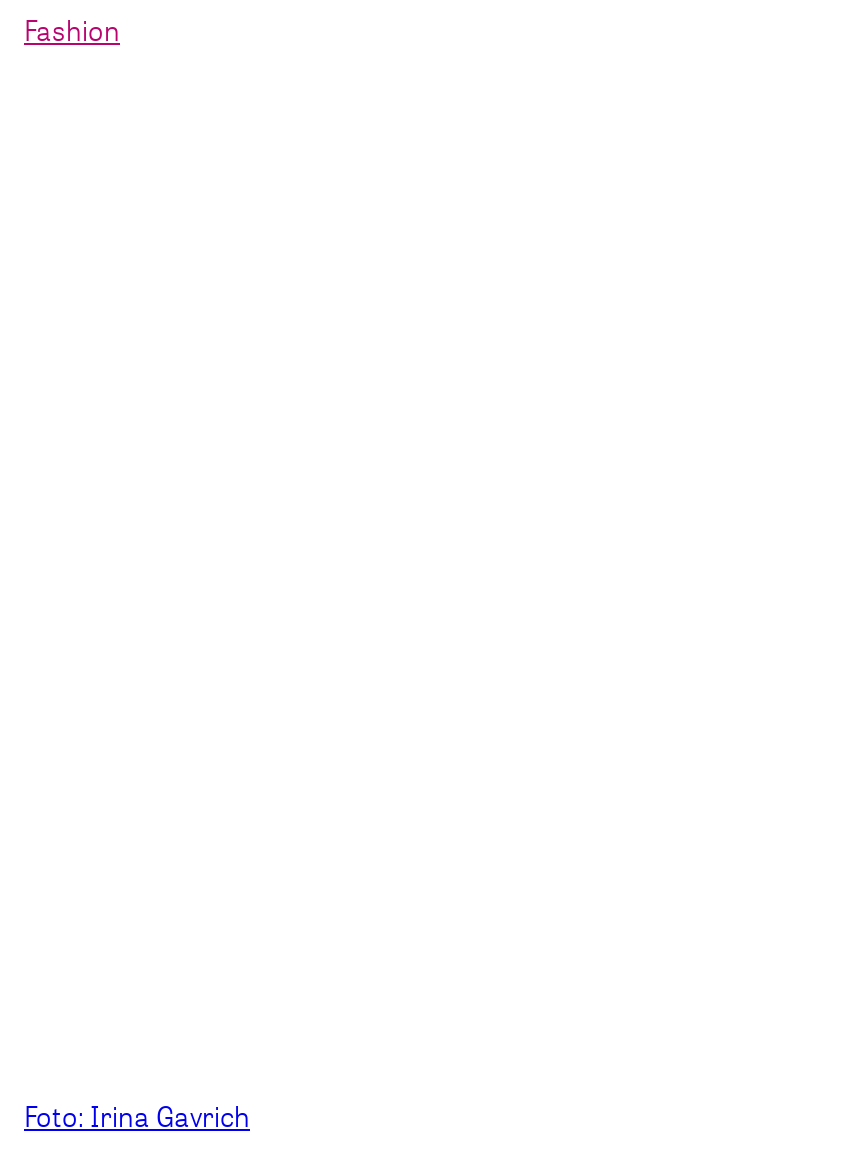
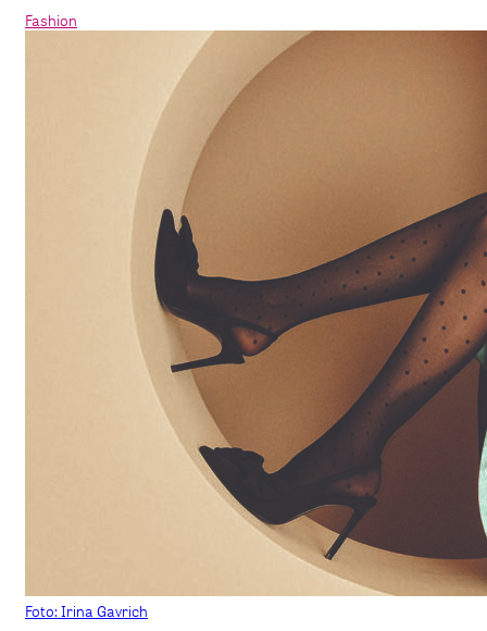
+ [image]
